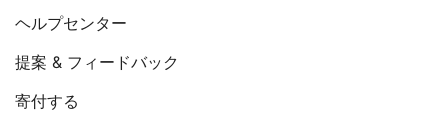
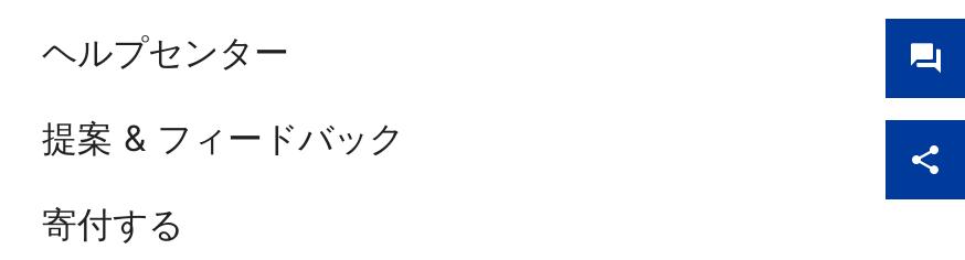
+ [image]

+ [image]
